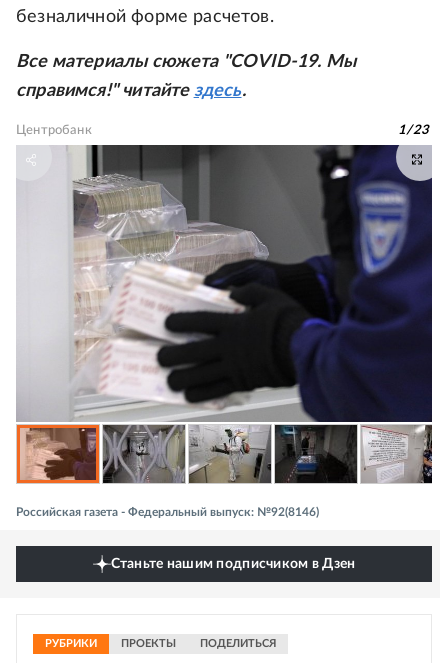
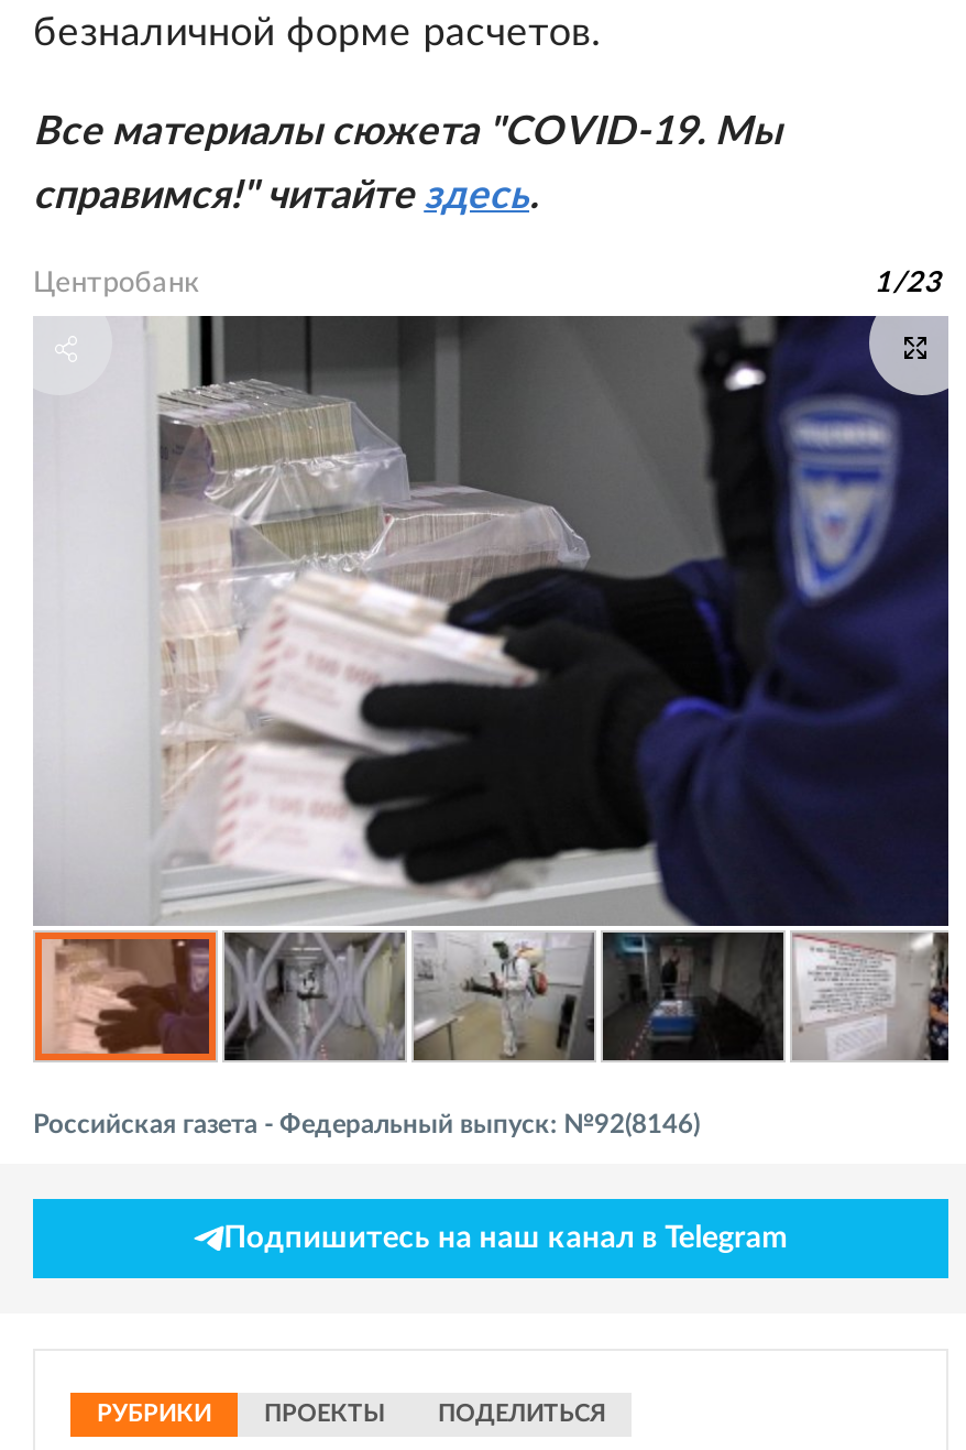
- Станьте нашим подписчиком в Дзен
+ Подпишитесь на наш канал в Telegram
